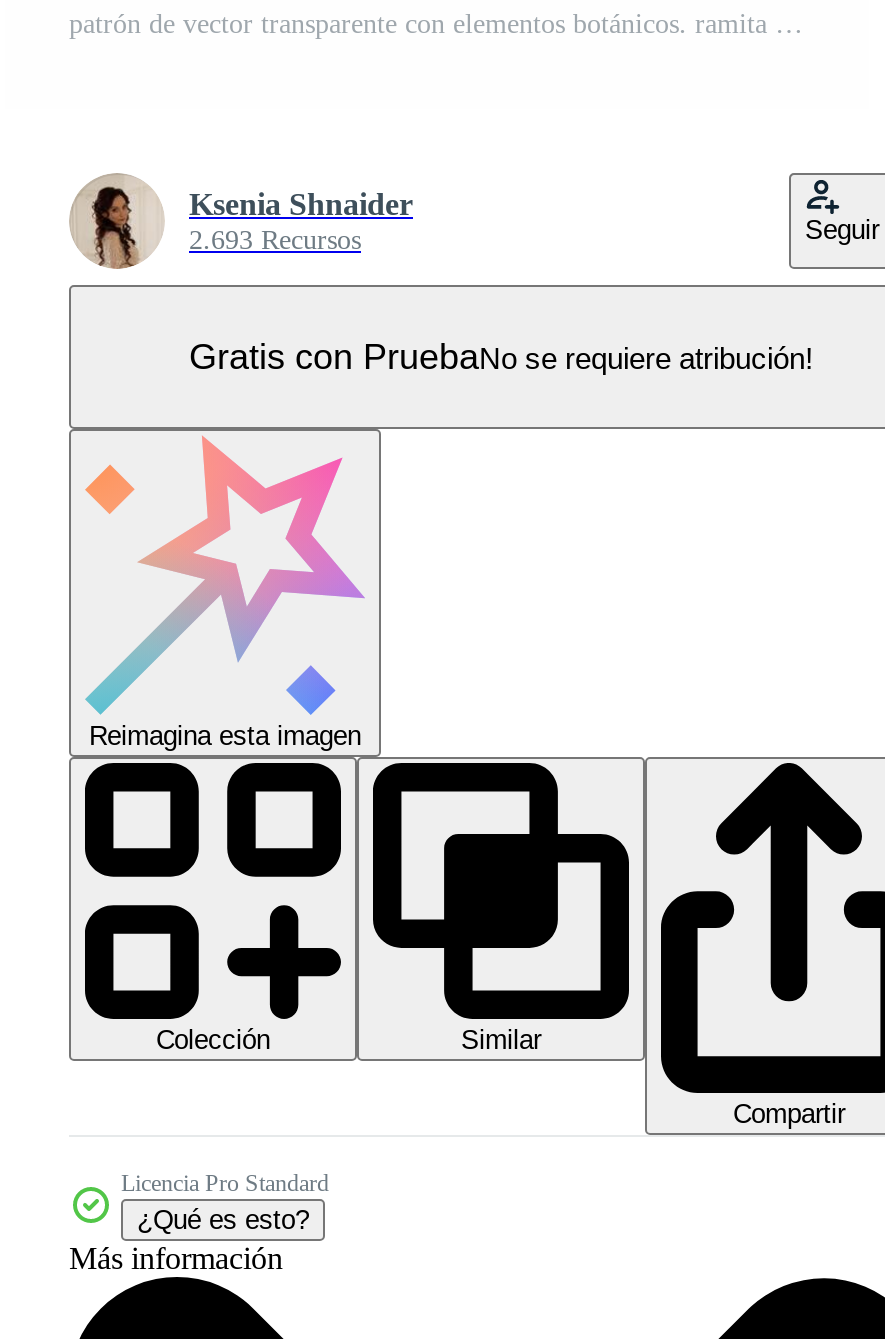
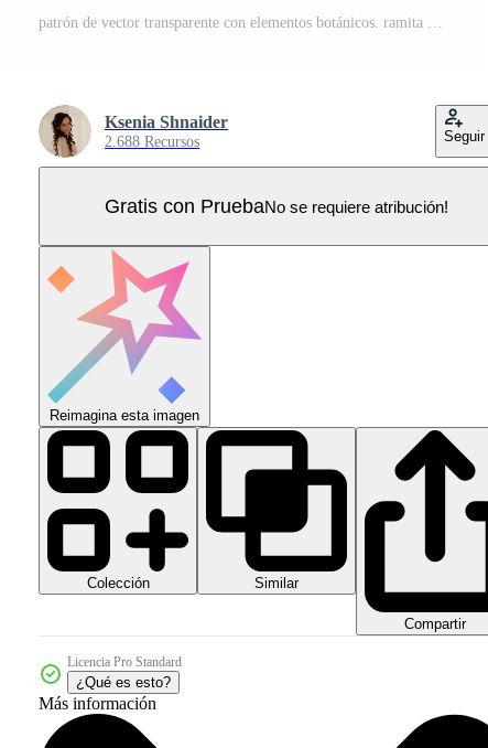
- 2.693 Recursos
+ 2.688 Recursos
